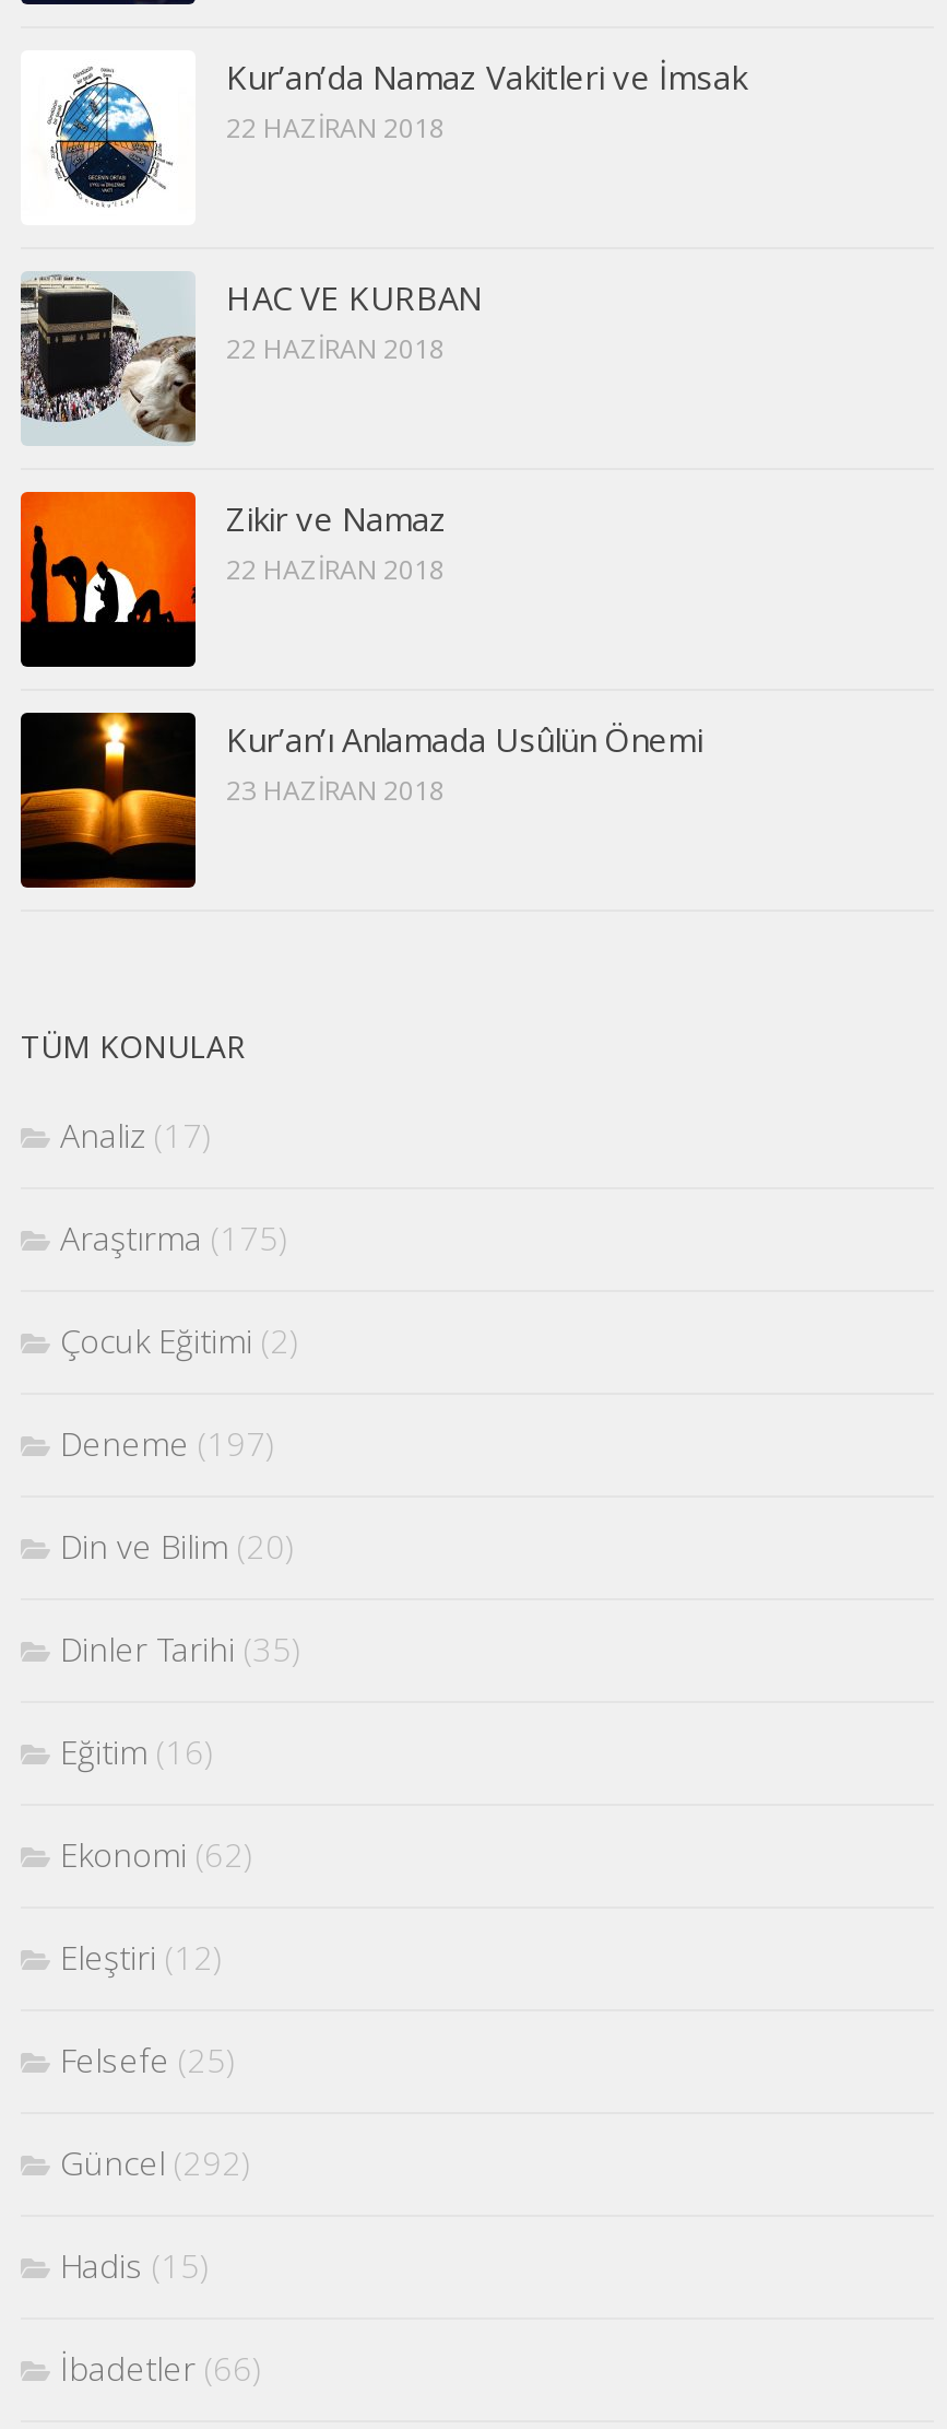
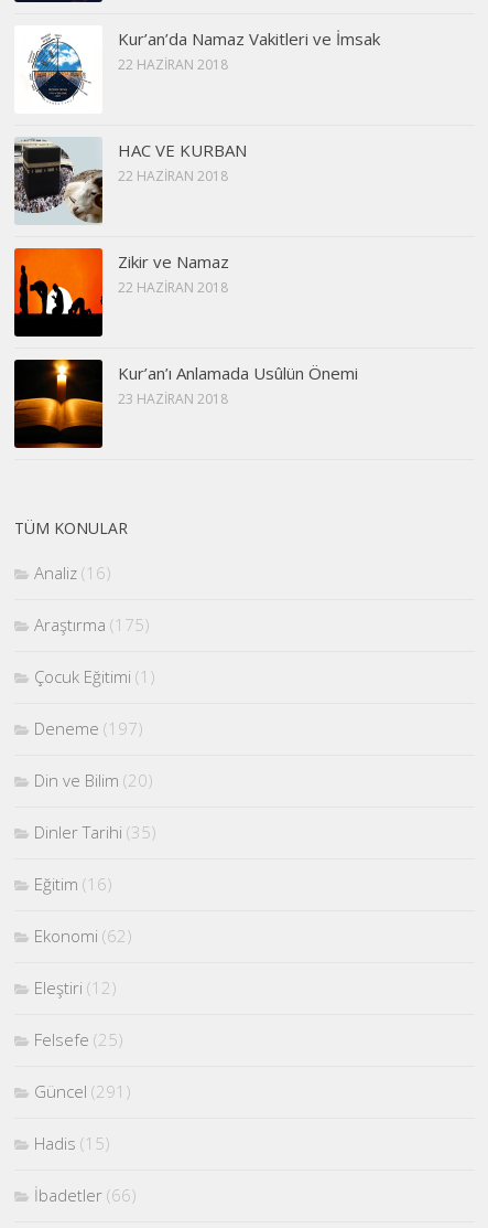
- Analiz (17)
+ Analiz (16)

- Çocuk Eğitimi (2)
+ Çocuk Eğitimi (1)

- Güncel (292)
+ Güncel (291)
